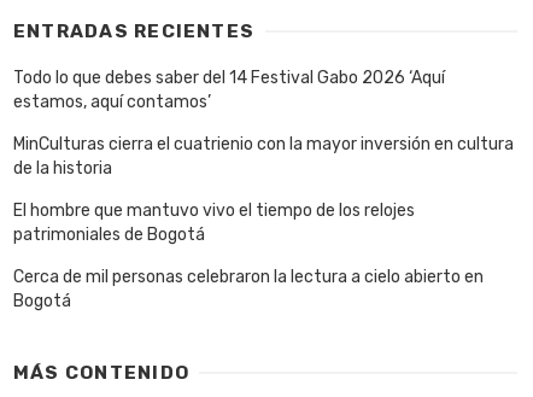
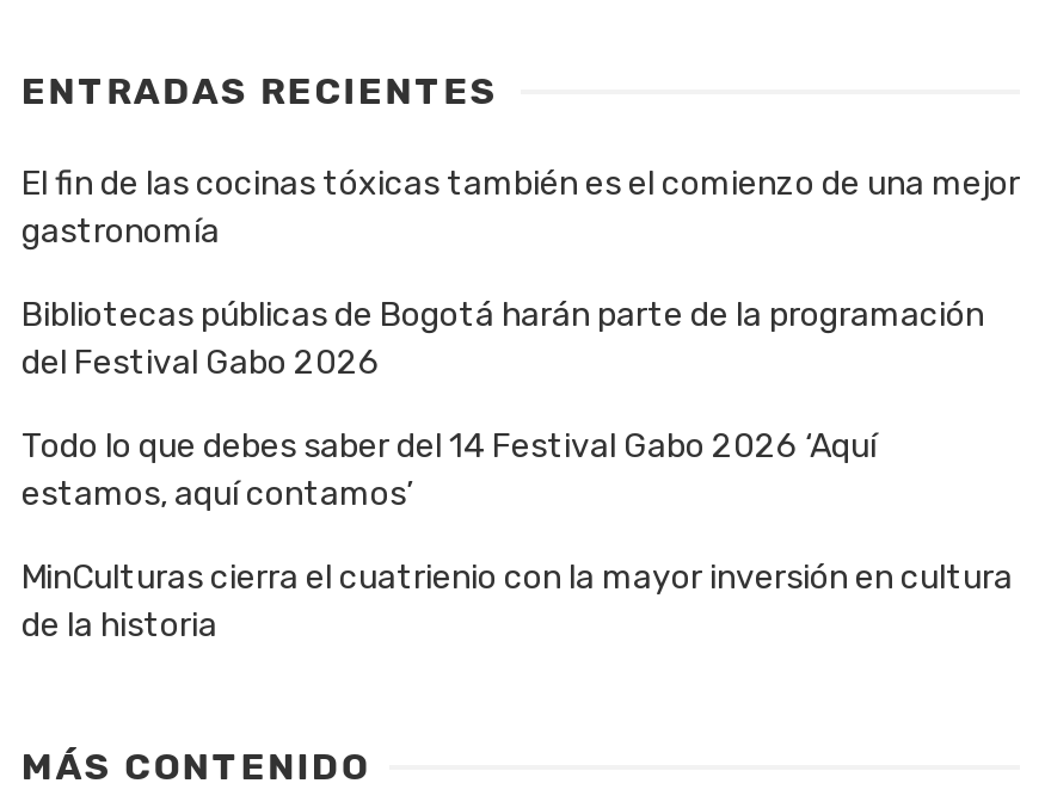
+ El fin de las cocinas tóxicas también es el comienzo de una mejor
+ gastronomía
+ Bibliotecas públicas de Bogotá harán parte de la programación
+ del Festival Gabo 2026

moved down: Todo lo que debes saber del 14 Festival Gabo 2026 ‘Aquí | estamos, aquí contamos’ | MinCulturas cierra el cuatrienio con la mayor inversión en cultura | de la historia

- El hombre que mantuvo vivo el tiempo de los relojes
- patrimoniales de Bogotá
- Cerca de mil personas celebraron la lectura a cielo abierto en
- Bogotá
